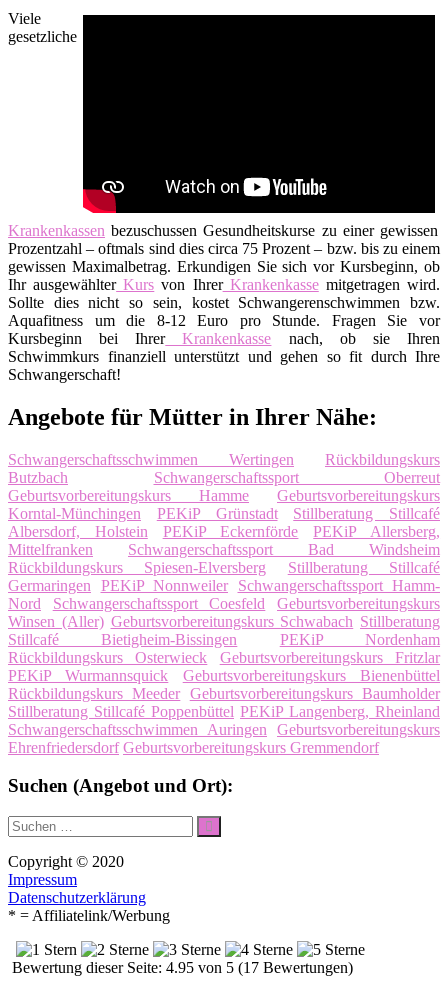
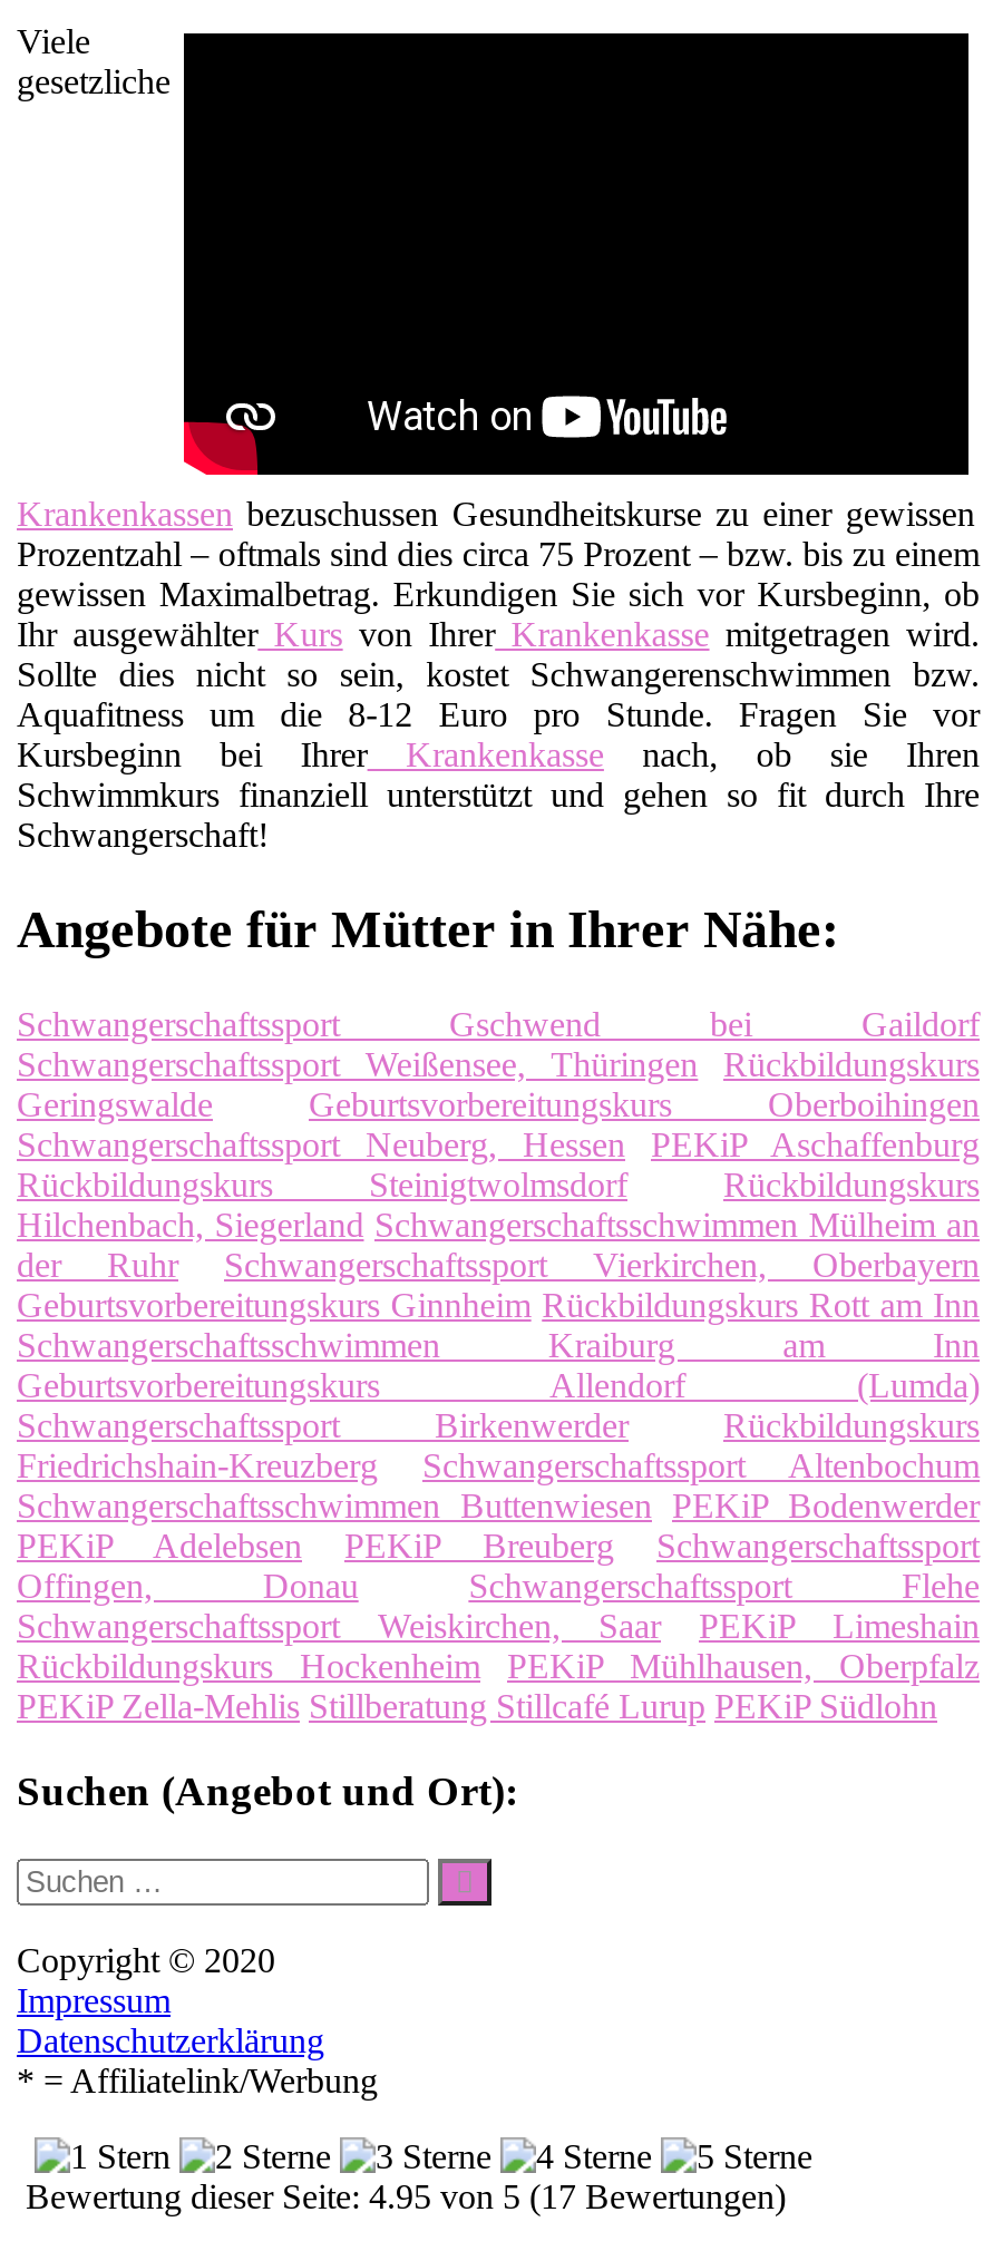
- Schwangerschaftsschwimmen Wertingen
+ Schwangerschaftssport Gschwend bei Gaildorf
+ Schwangerschaftssport Weißensee, Thüringen

- Butzbach
- Schwangerschaftssport Oberreut
- Geburtsvorbereitungskurs Hamme
- Geburtsvorbereitungskurs
- Korntal-Münchingen
- PEKiP Grünstadt
- Stillberatung Stillcafé
- Albersdorf, Holstein
- PEKiP Eckernförde
- PEKiP Allersberg,
- Mittelfranken
- Schwangerschaftssport Bad Windsheim
- Rückbildungskurs Spiesen-Elversberg
- Stillberatung Stillcafé
- Germaringen PEKiP Nonnweiler Schwangerschaftssport Hamm-
- Nord
- Schwangerschaftssport Coesfeld
- Geburtsvorbereitungskurs
- Winsen (Aller) Geburtsvorbereitungskurs Schwabach Stillberatung
- Stillcafé Bietigheim-Bissingen
- PEKiP Nordenham
- Rückbildungskurs Osterwieck
- Geburtsvorbereitungskurs Fritzlar
- PEKiP Wurmannsquick
- Geburtsvorbereitungskurs Bienenbüttel
- Rückbildungskurs Meeder Geburtsvorbereitungskurs Baumholder
- Stillberatung Stillcafé Poppenbüttel PEKiP Langenberg, Rheinland
- Schwangerschaftsschwimmen Auringen Geburtsvorbereitungskurs
- Ehrenfriedersdorf Geburtsvorbereitungskurs Gremmendorf
+ Geringswalde
+ Geburtsvorbereitungskurs Oberboihingen
+ Schwangerschaftssport Neuberg, Hessen
+ PEKiP Aschaffenburg
+ Rückbildungskurs Steinigtwolmsdorf
+ Rückbildungskurs
+ Hilchenbach, Siegerland Schwangerschaftsschwimmen Mülheim an
+ der Ruhr
+ Schwangerschaftssport Vierkirchen, Oberbayern
+ Geburtsvorbereitungskurs Ginnheim Rückbildungskurs Rott am Inn
+ Schwangerschaftsschwimmen Kraiburg am Inn
+ Geburtsvorbereitungskurs Allendorf (Lumda)
+ Schwangerschaftssport Birkenwerder
+ Rückbildungskurs
+ Friedrichshain-Kreuzberg
+ Schwangerschaftssport Altenbochum
+ Schwangerschaftsschwimmen Buttenwiesen PEKiP Bodenwerder
+ PEKiP Adelebsen
+ PEKiP Breuberg
+ Schwangerschaftssport
+ Offingen, Donau
+ Schwangerschaftssport Flehe
+ Schwangerschaftssport Weiskirchen, Saar
+ PEKiP Limeshain
+ Rückbildungskurs Hockenheim
+ PEKiP Mühlhausen, Oberpfalz
+ PEKiP Zella-Mehlis Stillberatung Stillcafé Lurup PEKiP Südlohn
